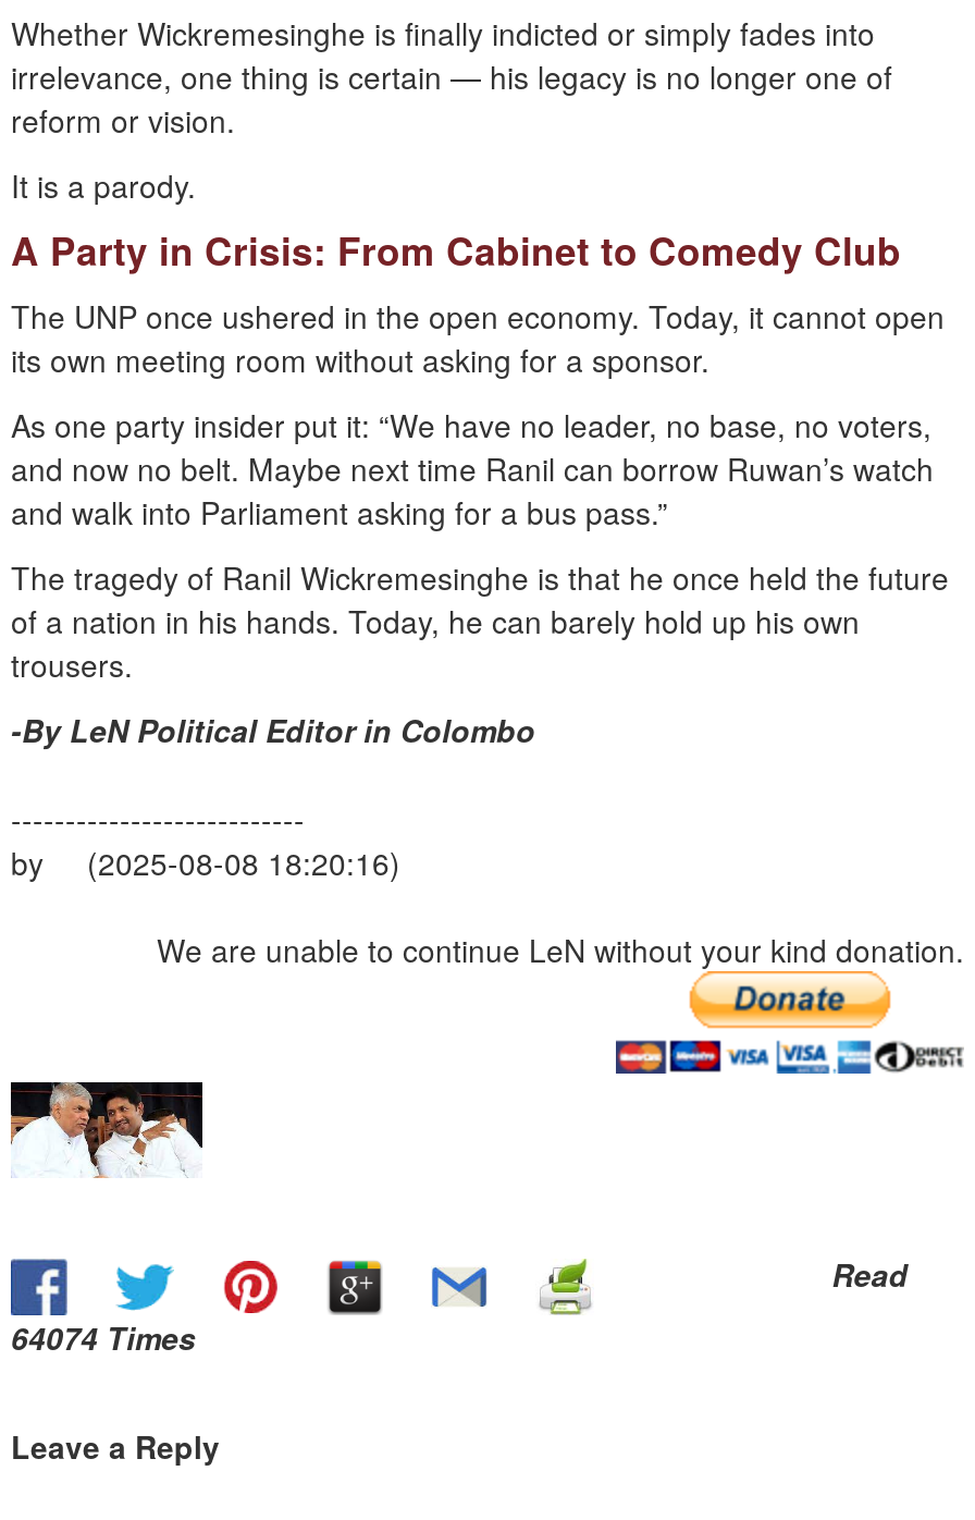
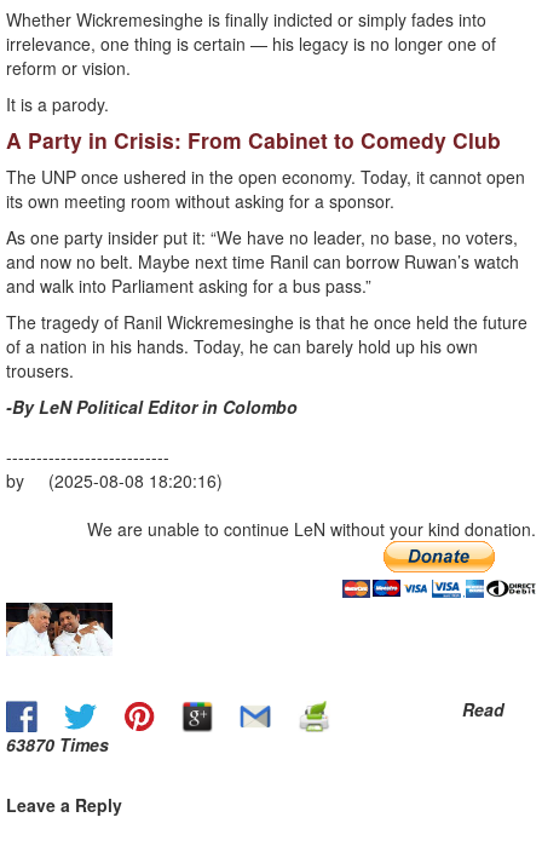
- 64074 Times
+ 63870 Times
